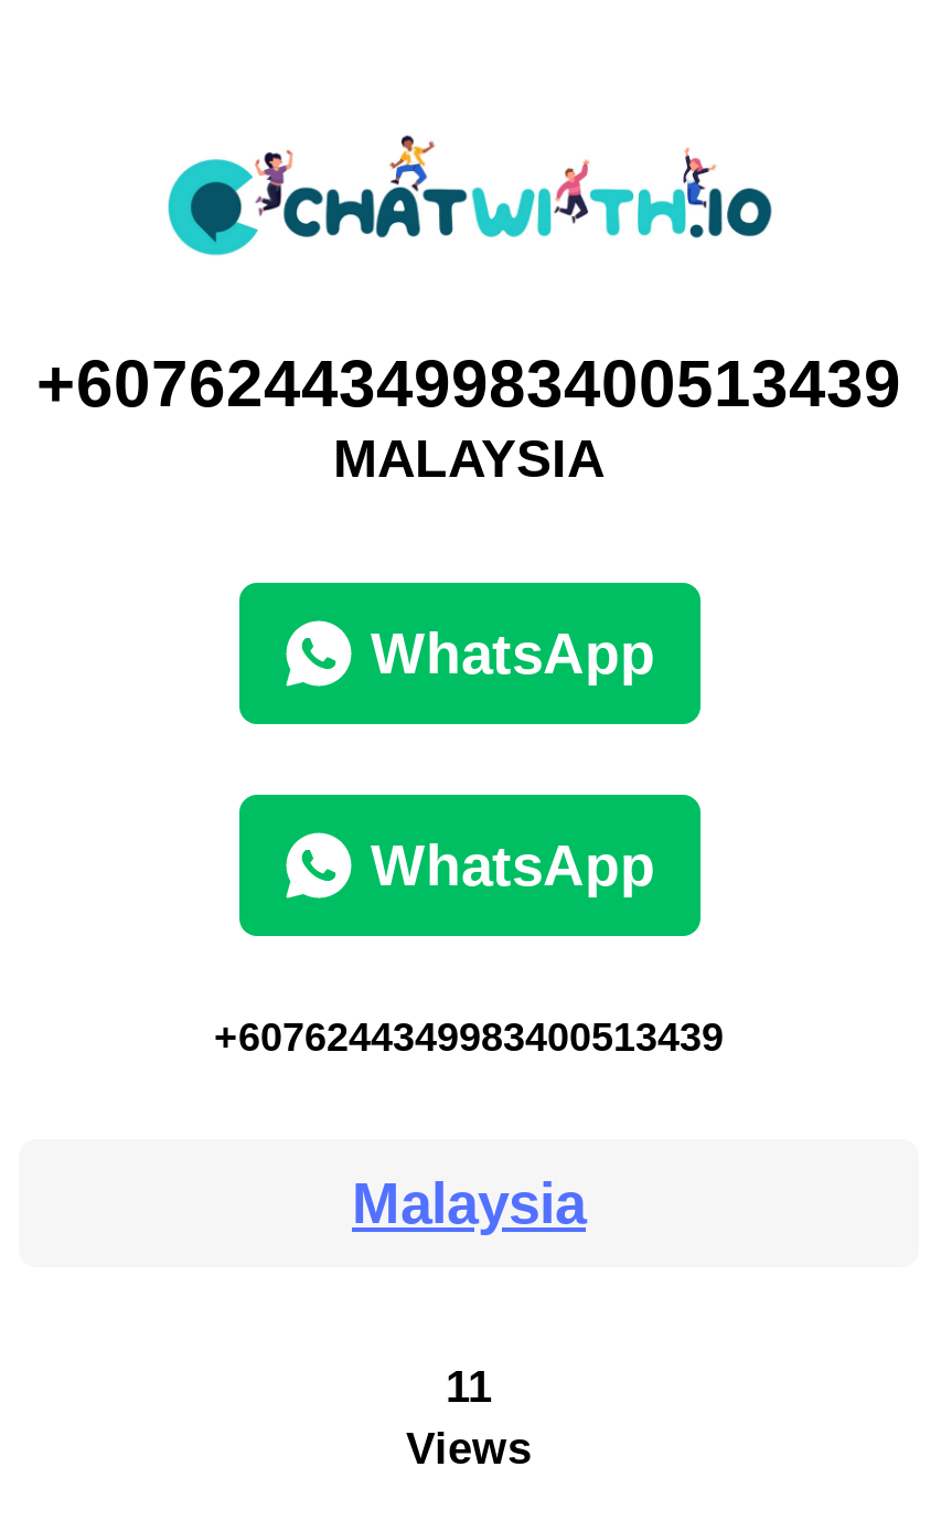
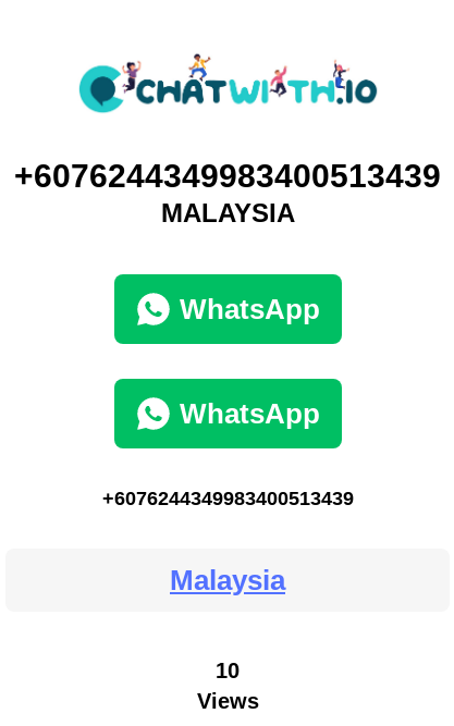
- 11
+ 10
